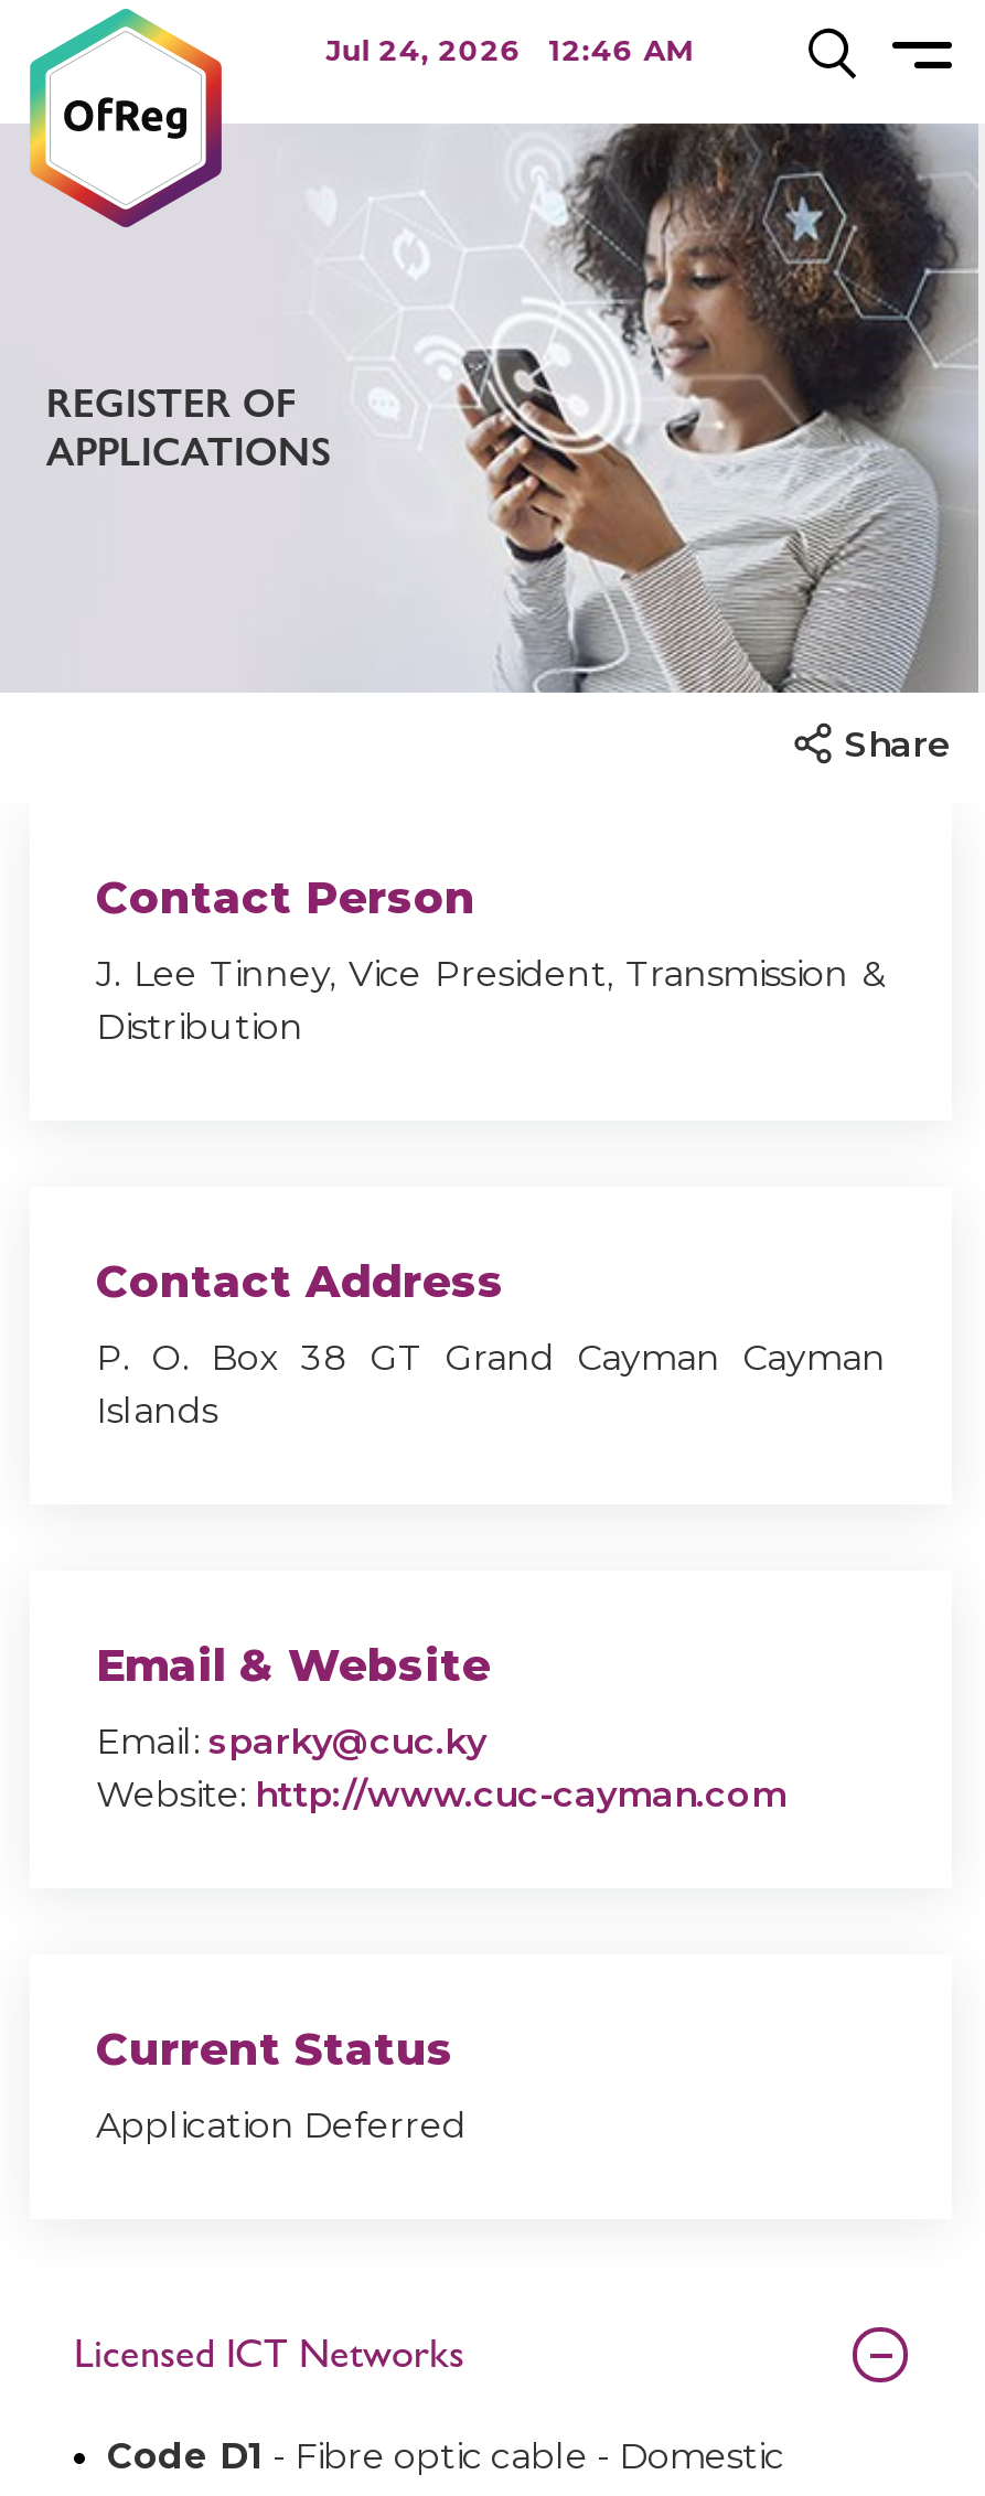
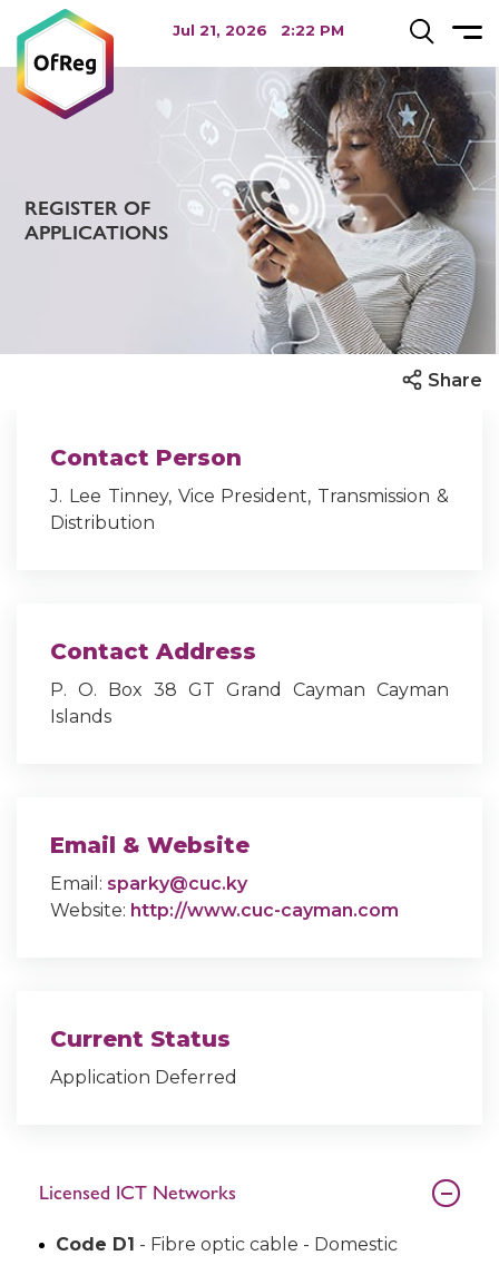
- Jul 24, 2026
- 12:46 AM
+ Jul 21, 2026
+ 2:22 PM
